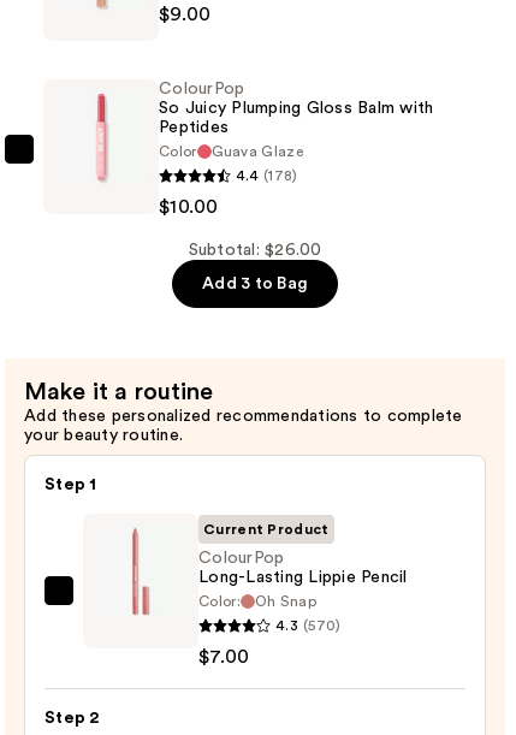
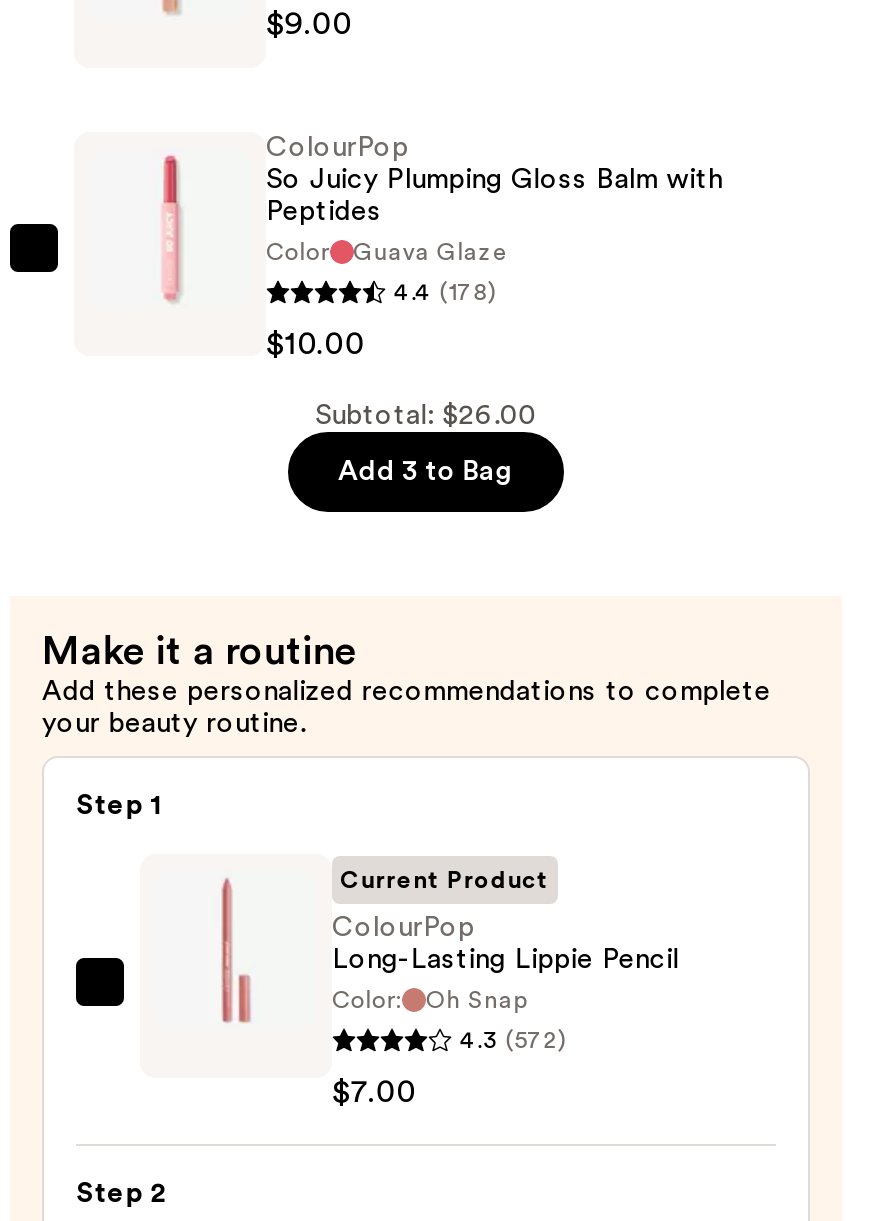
- 4.3 (570)
+ 4.3 (572)
